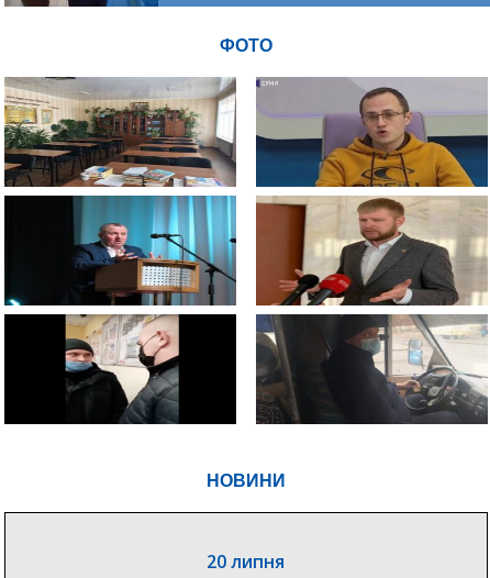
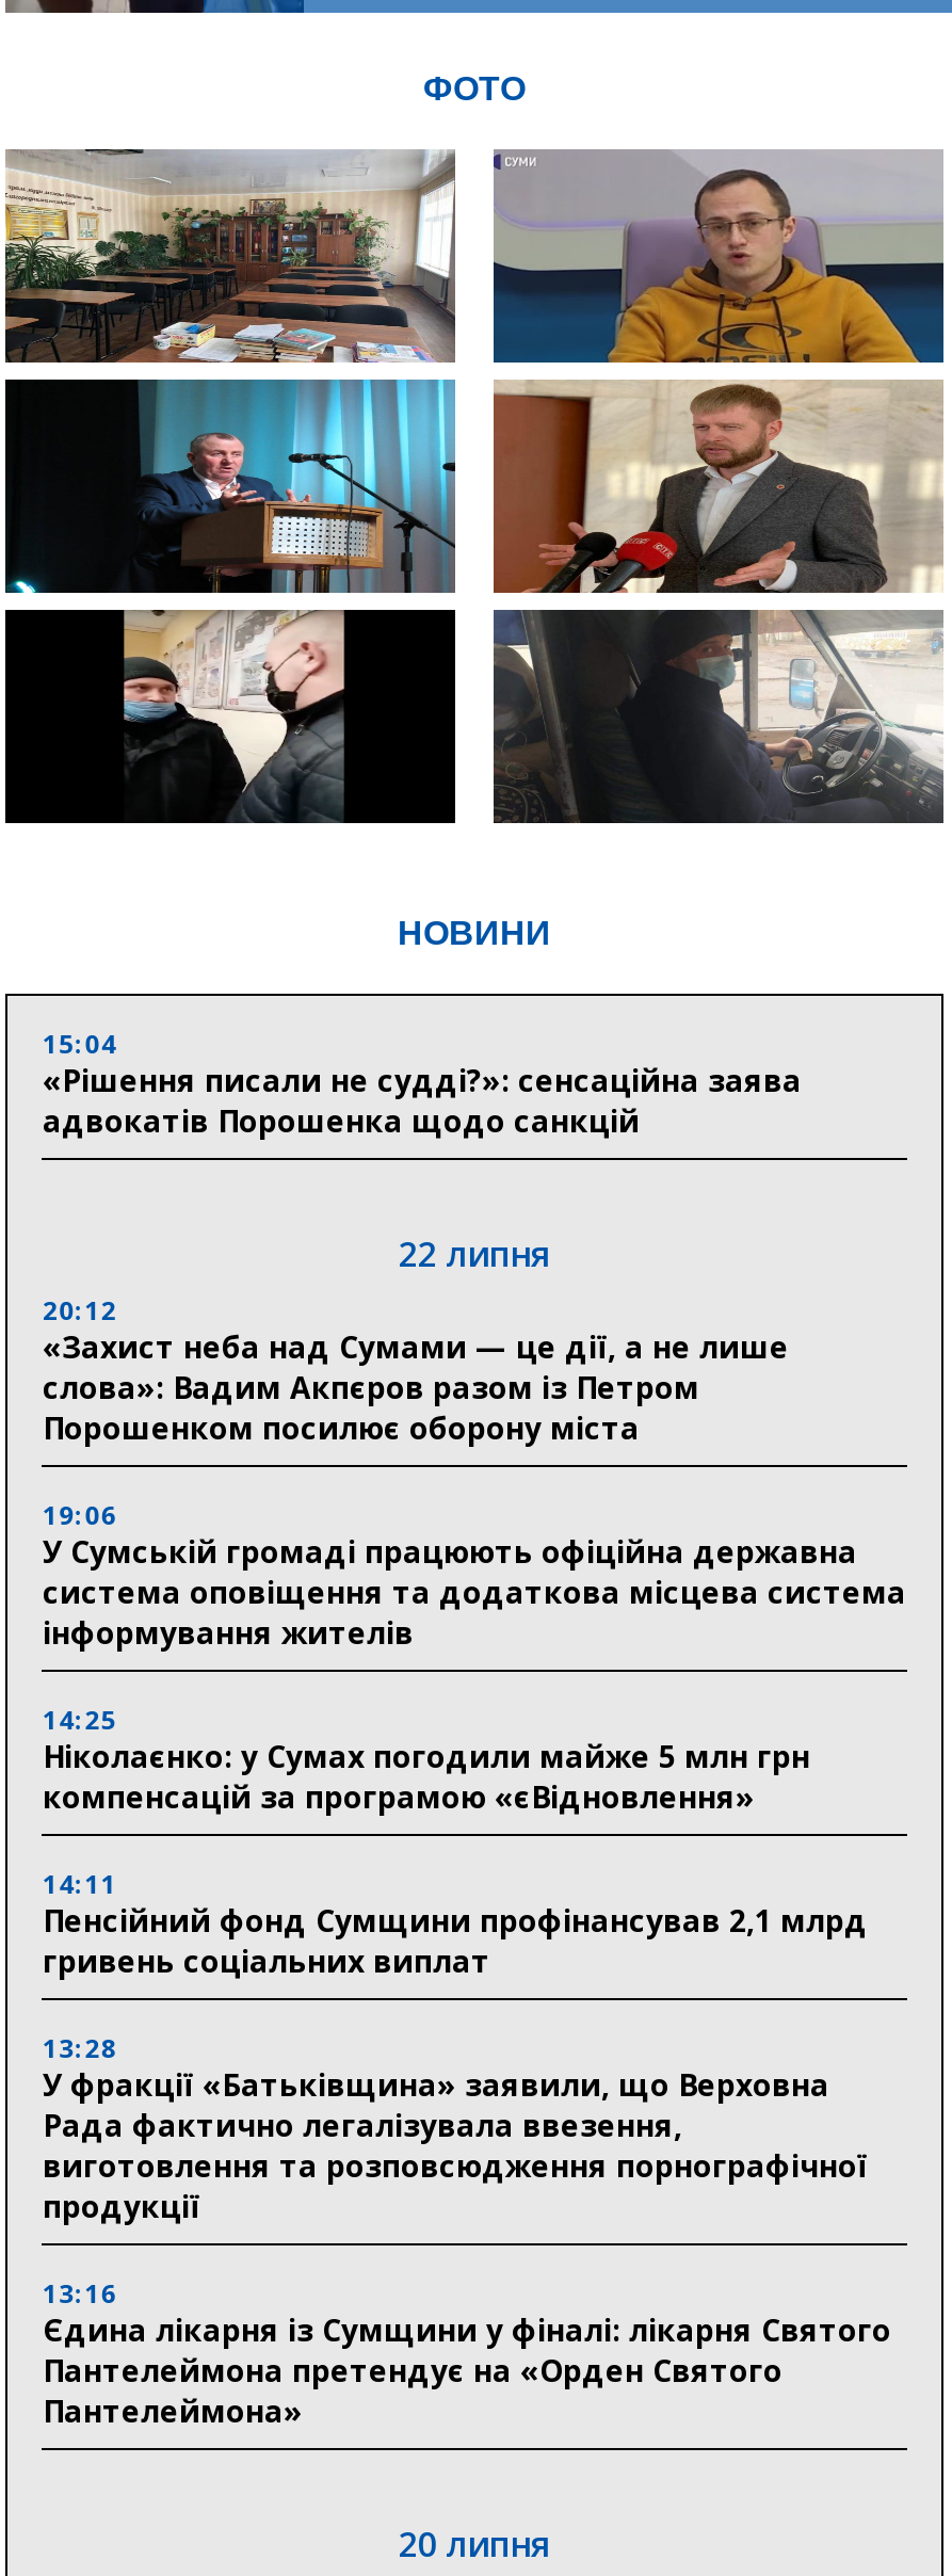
+ 15:04
+ «Рішення писали не судді?»: сенсаційна заява
+ адвокатів Порошенка щодо санкцій
+ 22 липня
+ 20:12
+ «Захист неба над Сумами — це дії, а не лише
+ слова»: Вадим Акпєров разом із Петром
+ Порошенком посилює оборону міста
+ 19:06
+ У Сумській громаді працюють офіційна державна
+ система оповіщення та додаткова місцева система
+ інформування жителів
+ 14:25
+ Ніколаєнко: у Сумах погодили майже 5 млн грн
+ компенсацій за програмою «єВідновлення»
+ 14:11
+ Пенсійний фонд Сумщини профінансував 2,1 млрд
+ гривень соціальних виплат
+ 13:28
+ У фракції «Батьківщина» заявили, що Верховна
+ Рада фактично легалізувала ввезення,
+ виготовлення та розповсюдження порнографічної
+ продукції
+ 13:16
+ Єдина лікарня із Сумщини у фіналі: лікарня Святого
+ Пантелеймона претендує на «Орден Святого
+ Пантелеймона»
